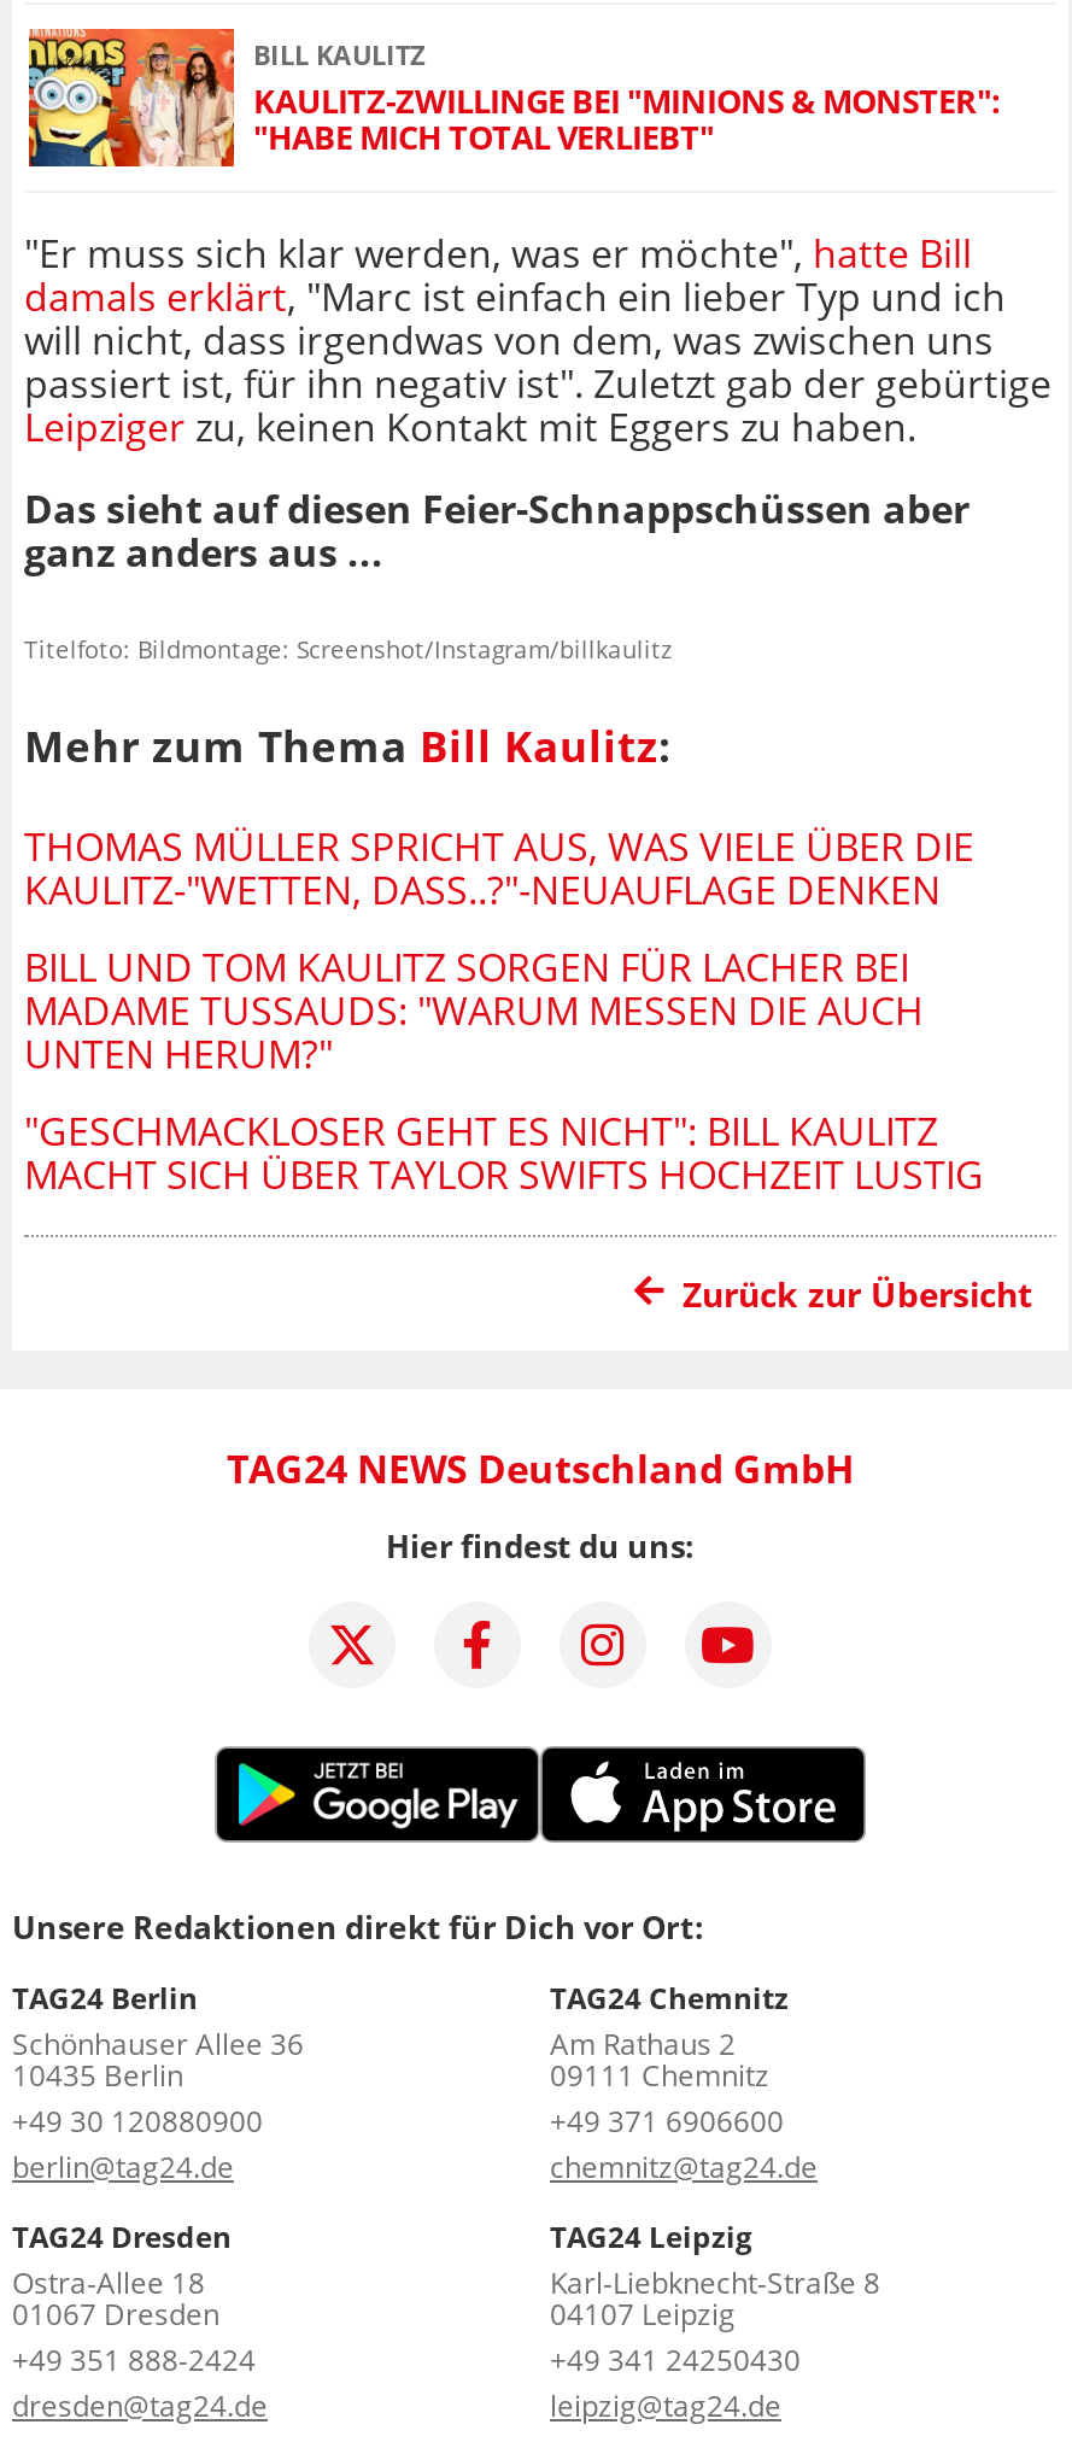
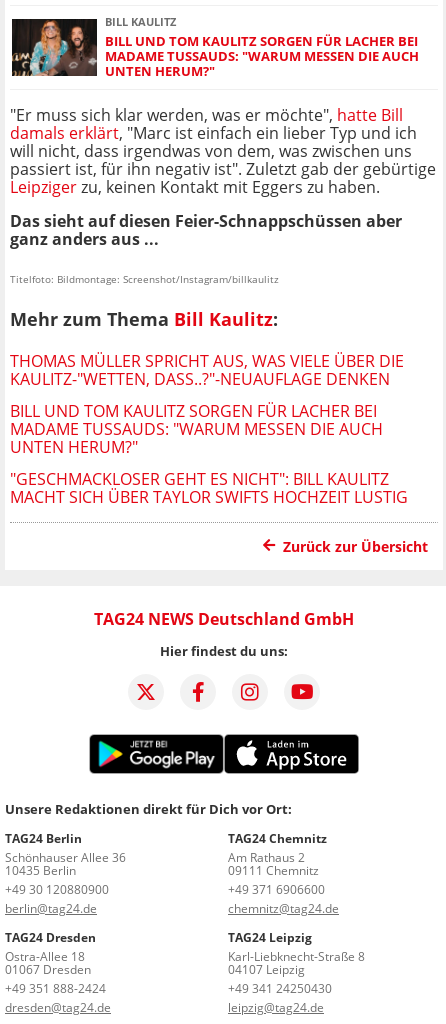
- [image]
- KAULITZ-ZWILLINGE BEI "MINIONS & MONSTER":
- "HABE MICH TOTAL VERLIEBT"
+ [image]
+ BILL UND TOM KAULITZ SORGEN FÜR LACHER BEI
+ MADAME TUSSAUDS: "WARUM MESSEN DIE AUCH
+ UNTEN HERUM?"
